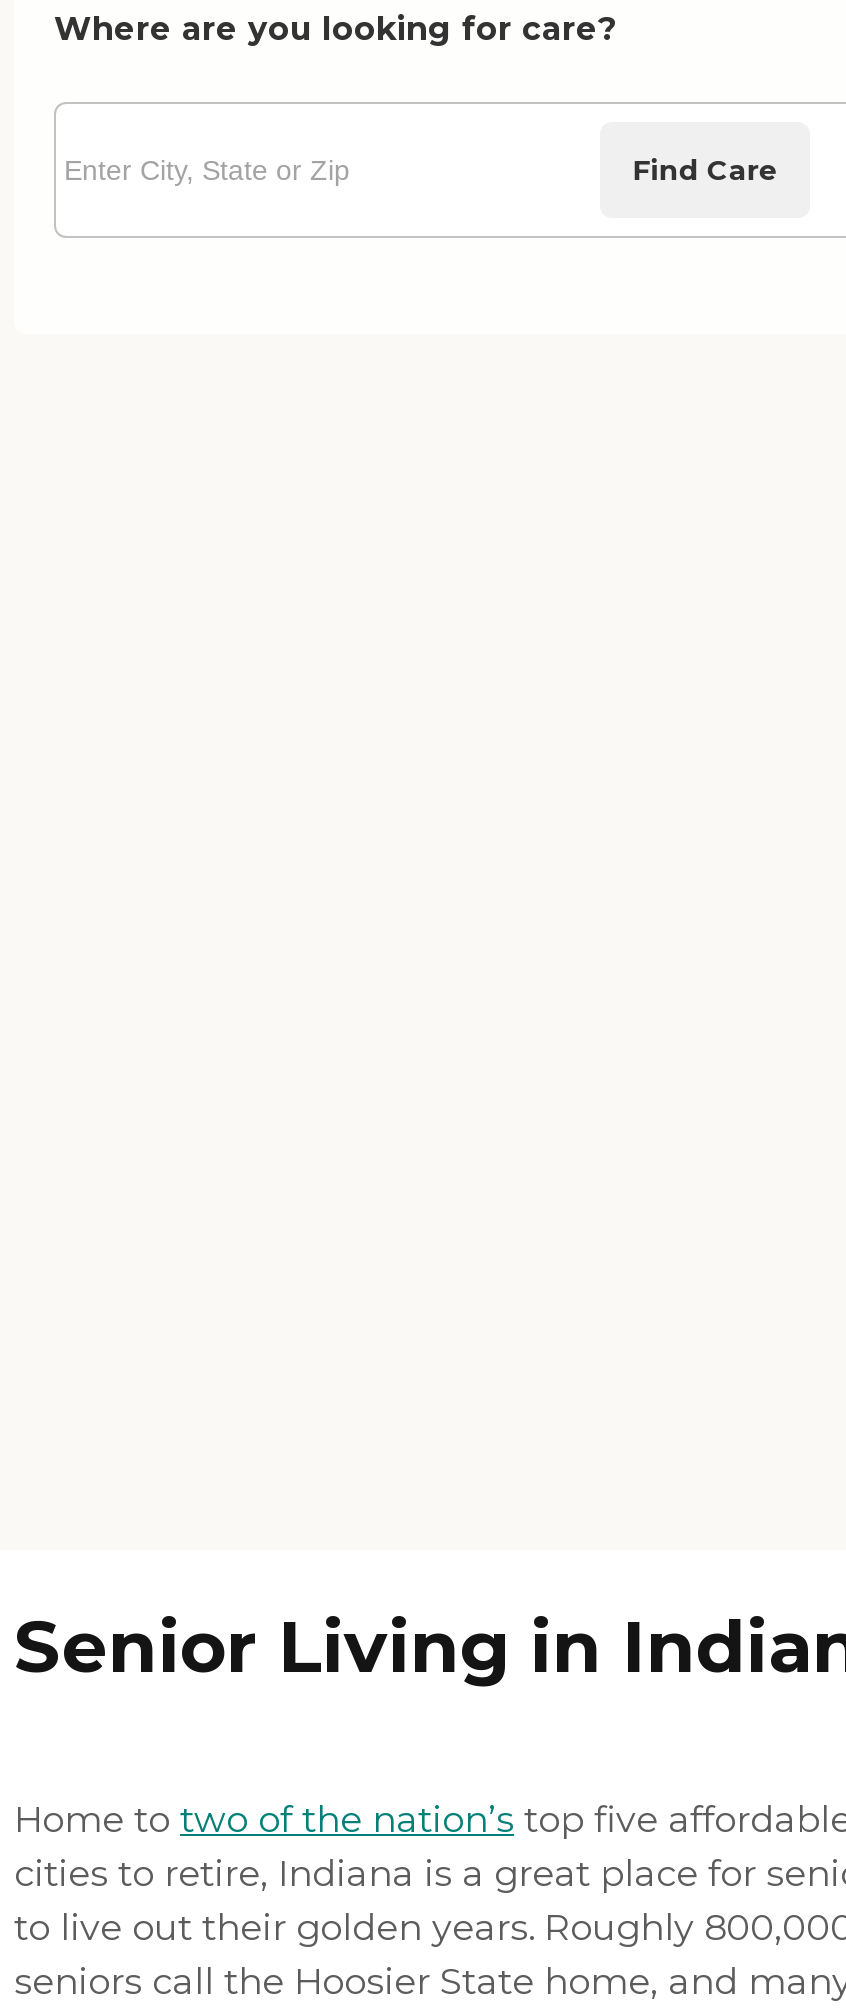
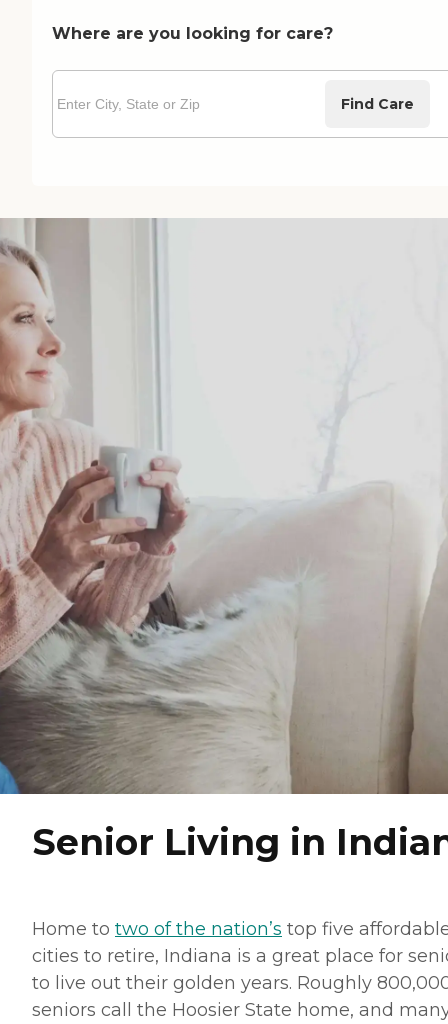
+ [image]
